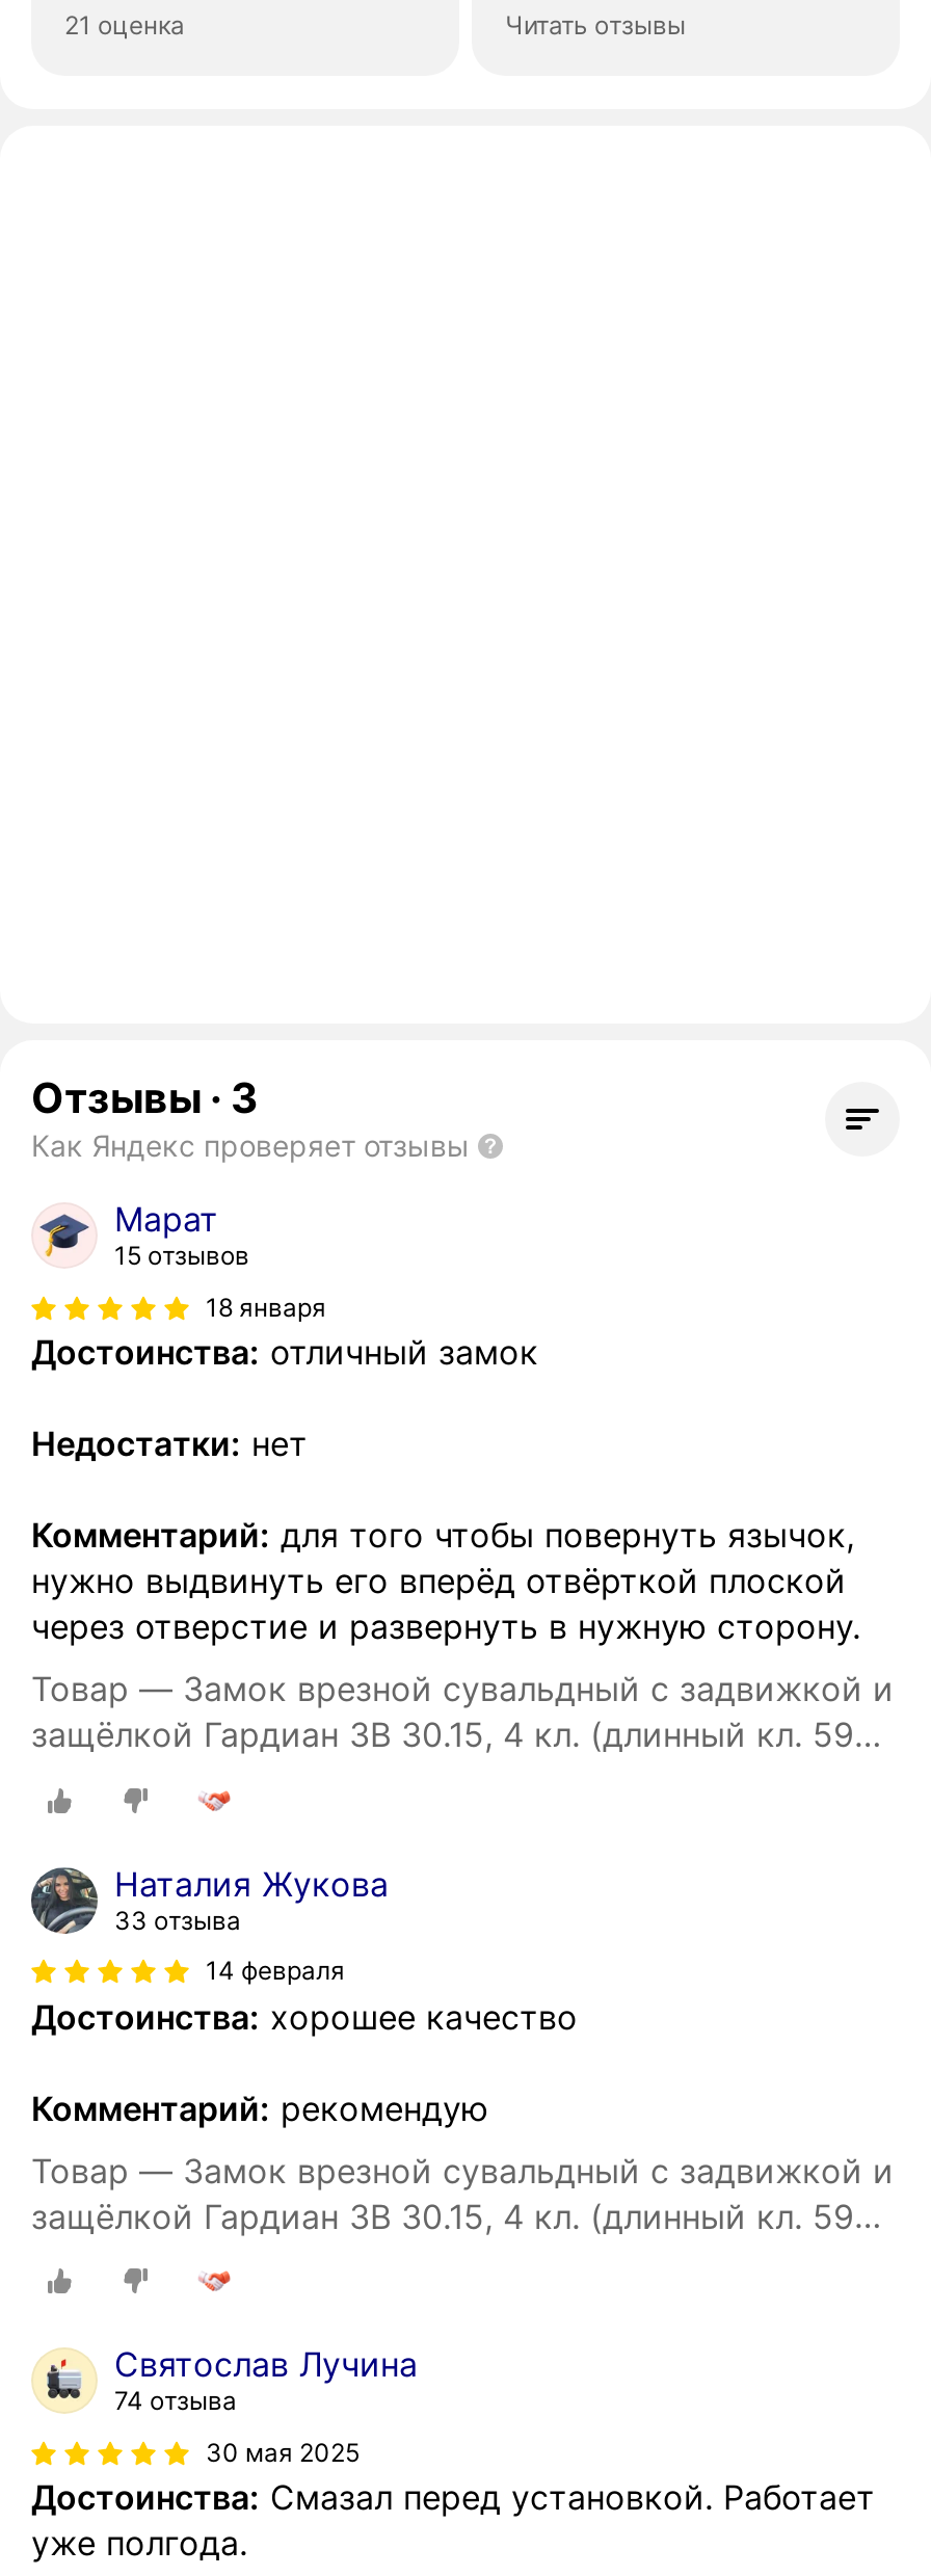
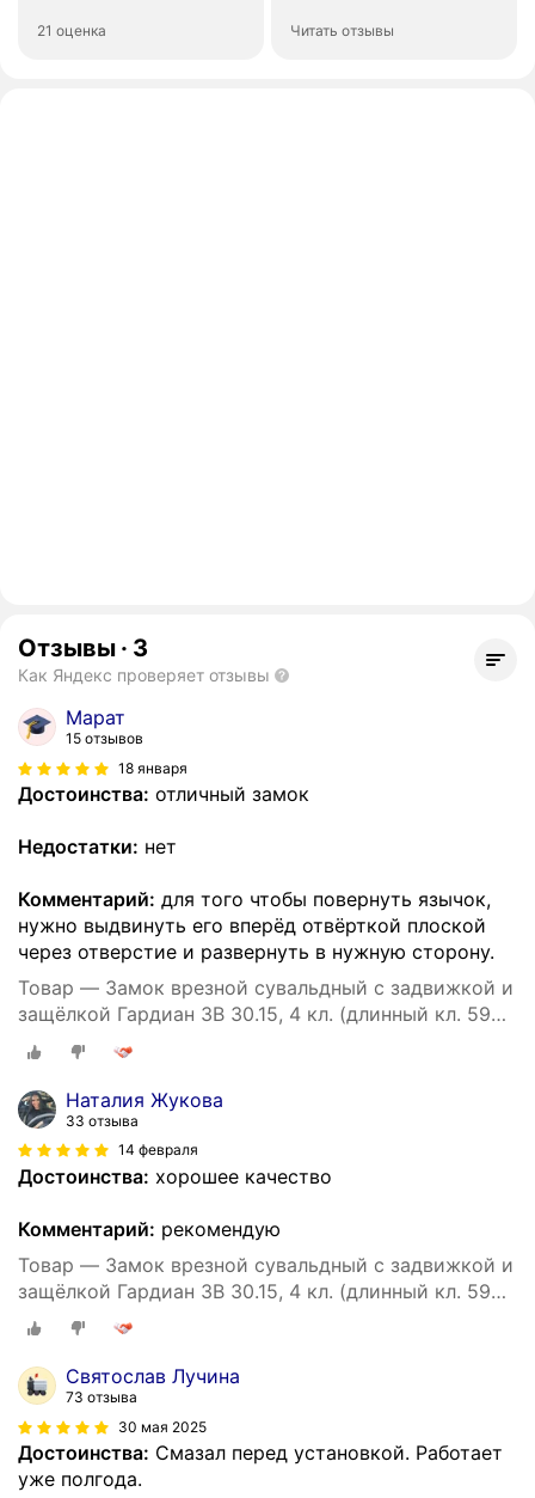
- 74 отзыва
+ 73 отзыва
